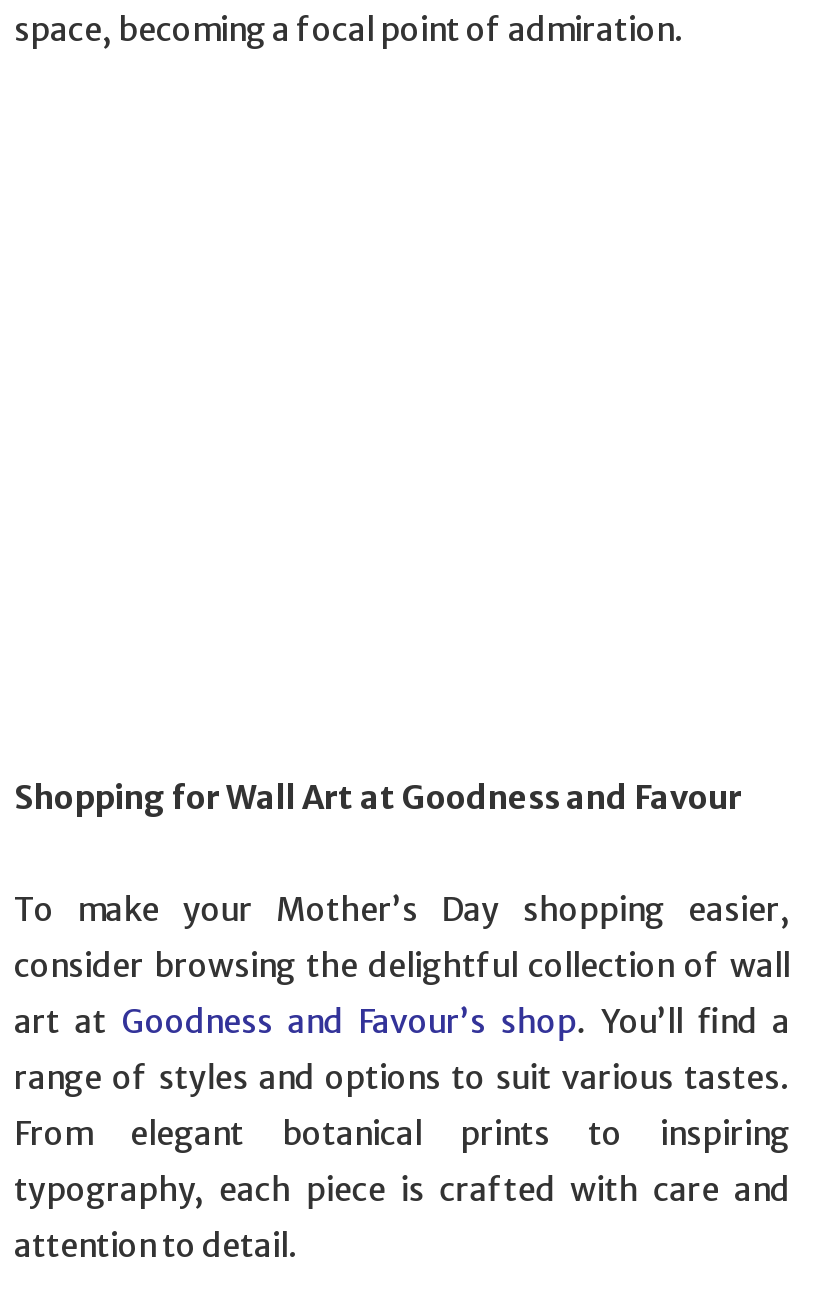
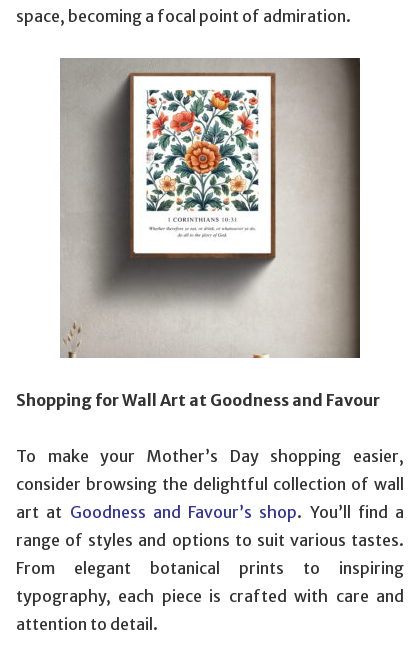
+ [image]
